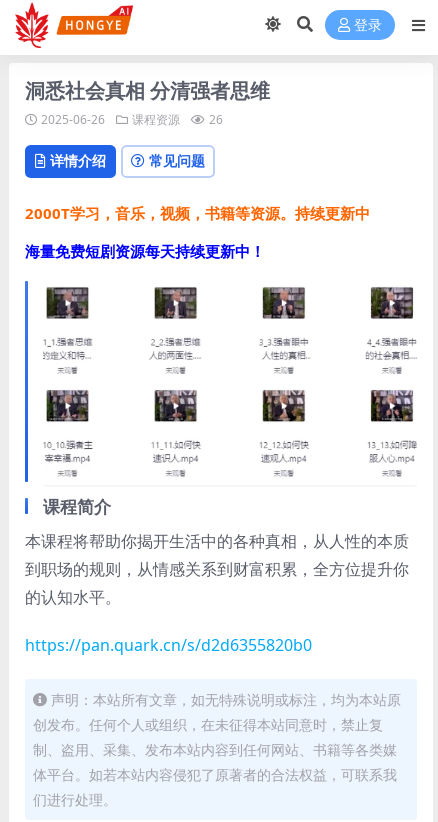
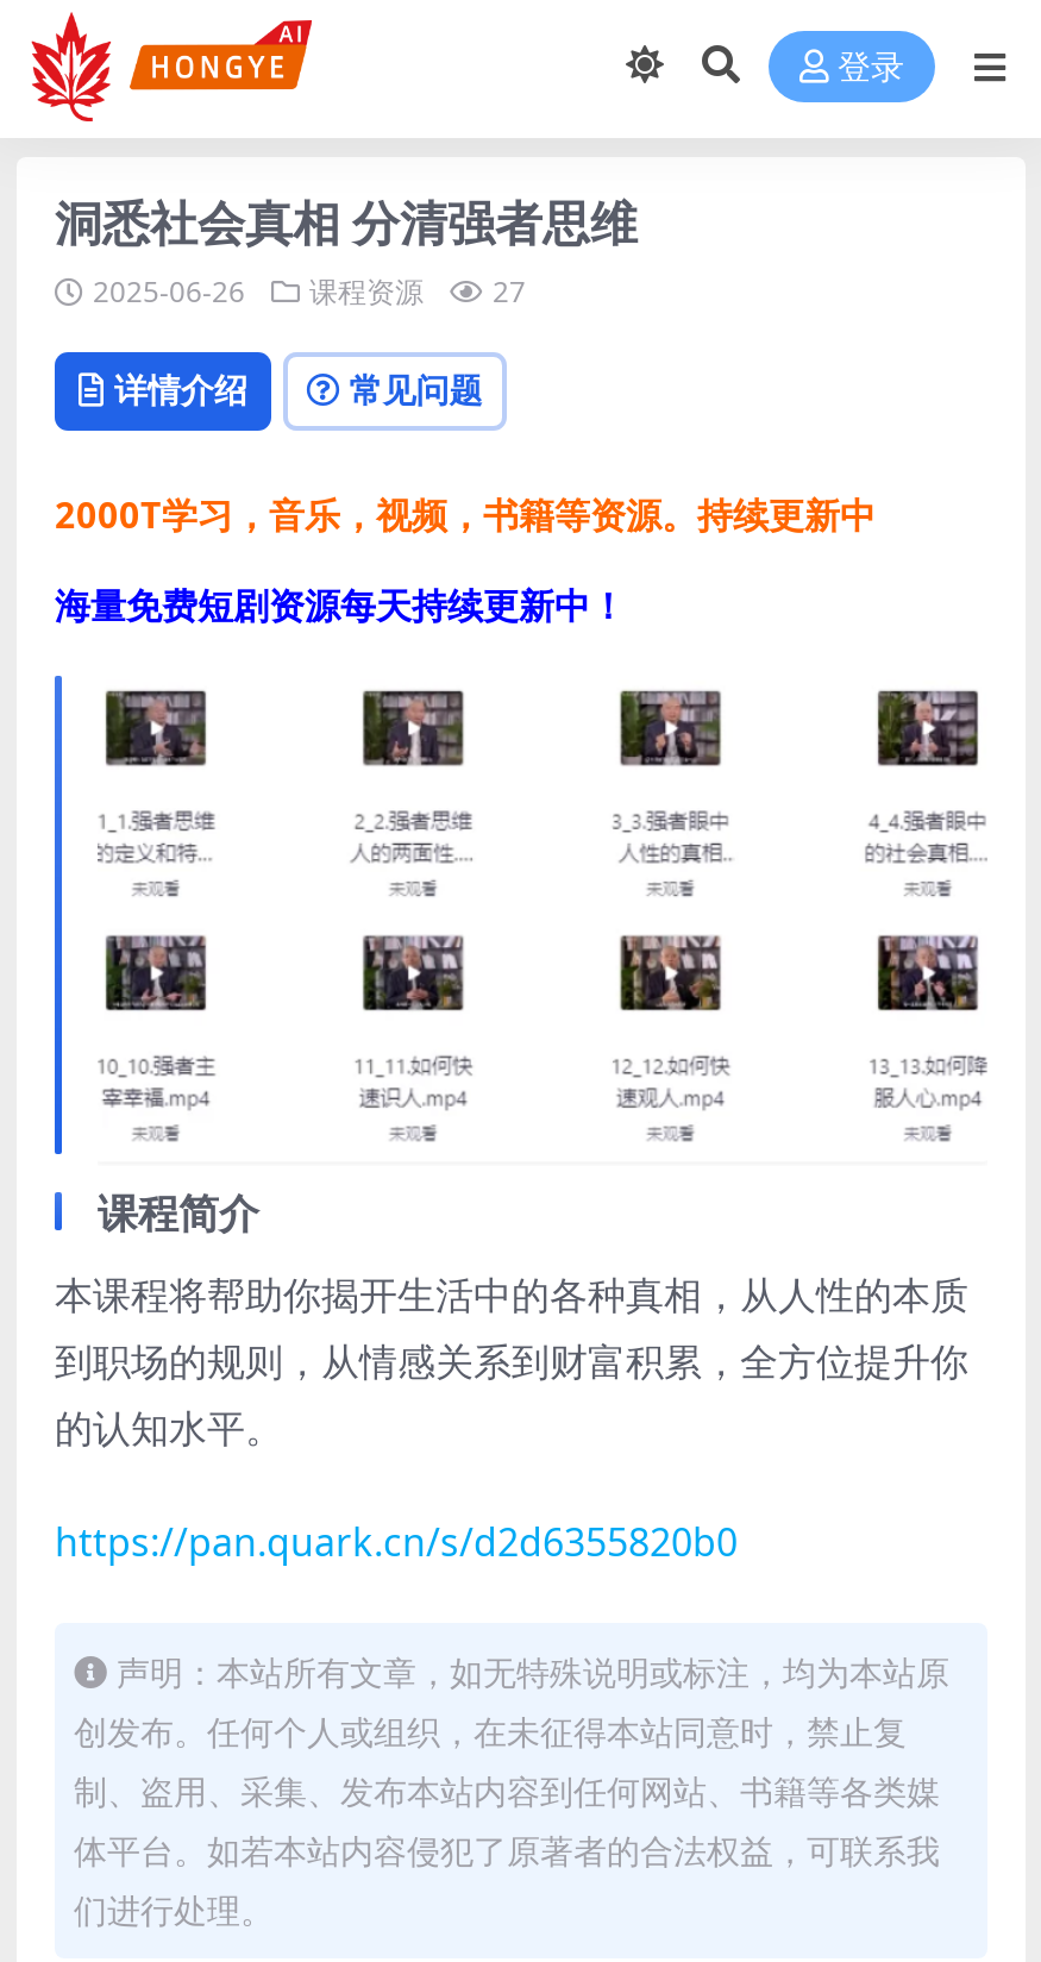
- 2025-06-26 课程资源 26
+ 2025-06-26 课程资源 27
